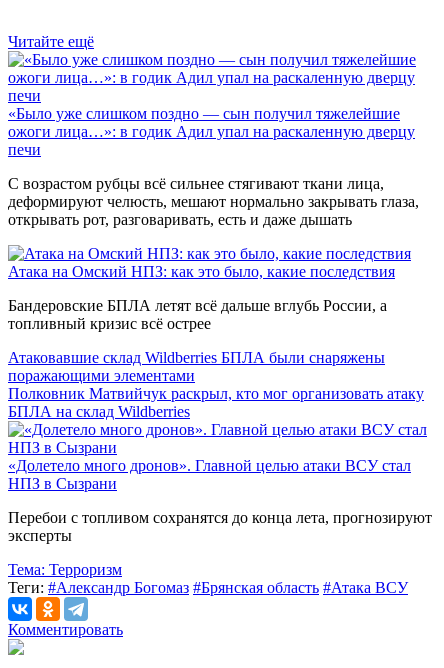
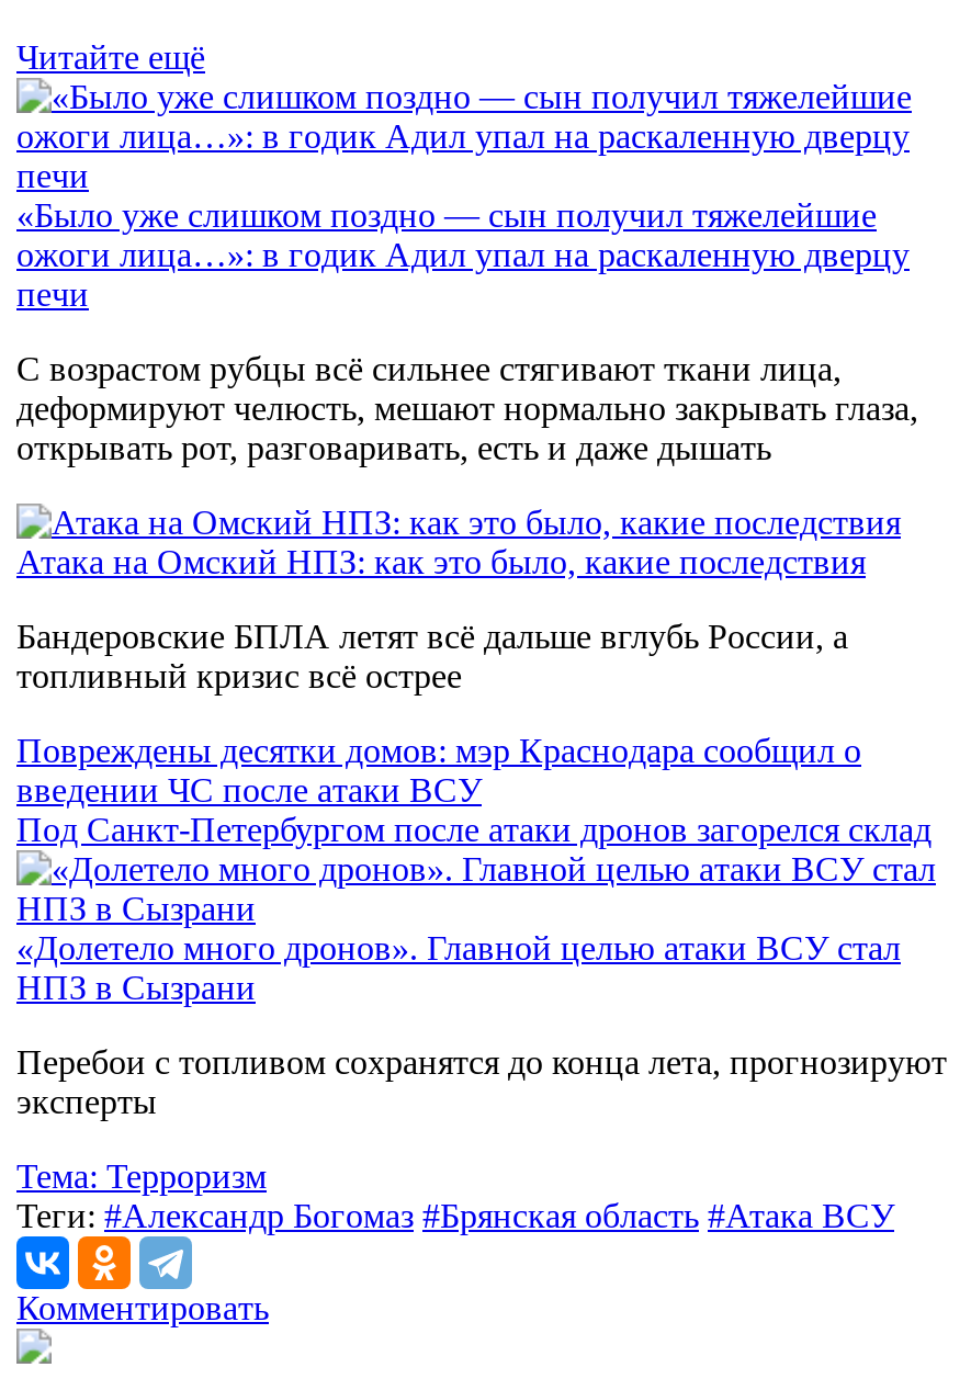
- Атаковавшие склад Wildberries БПЛА были снаряжены
- поражающими элементами
- Полковник Матвийчук раскрыл, кто мог организовать атаку
- БПЛА на склад Wildberries
+ Повреждены десятки домов: мэр Краснодара сообщил о
+ введении ЧС после атаки ВСУ
+ Под Санкт-Петербургом после атаки дронов загорелся склад
